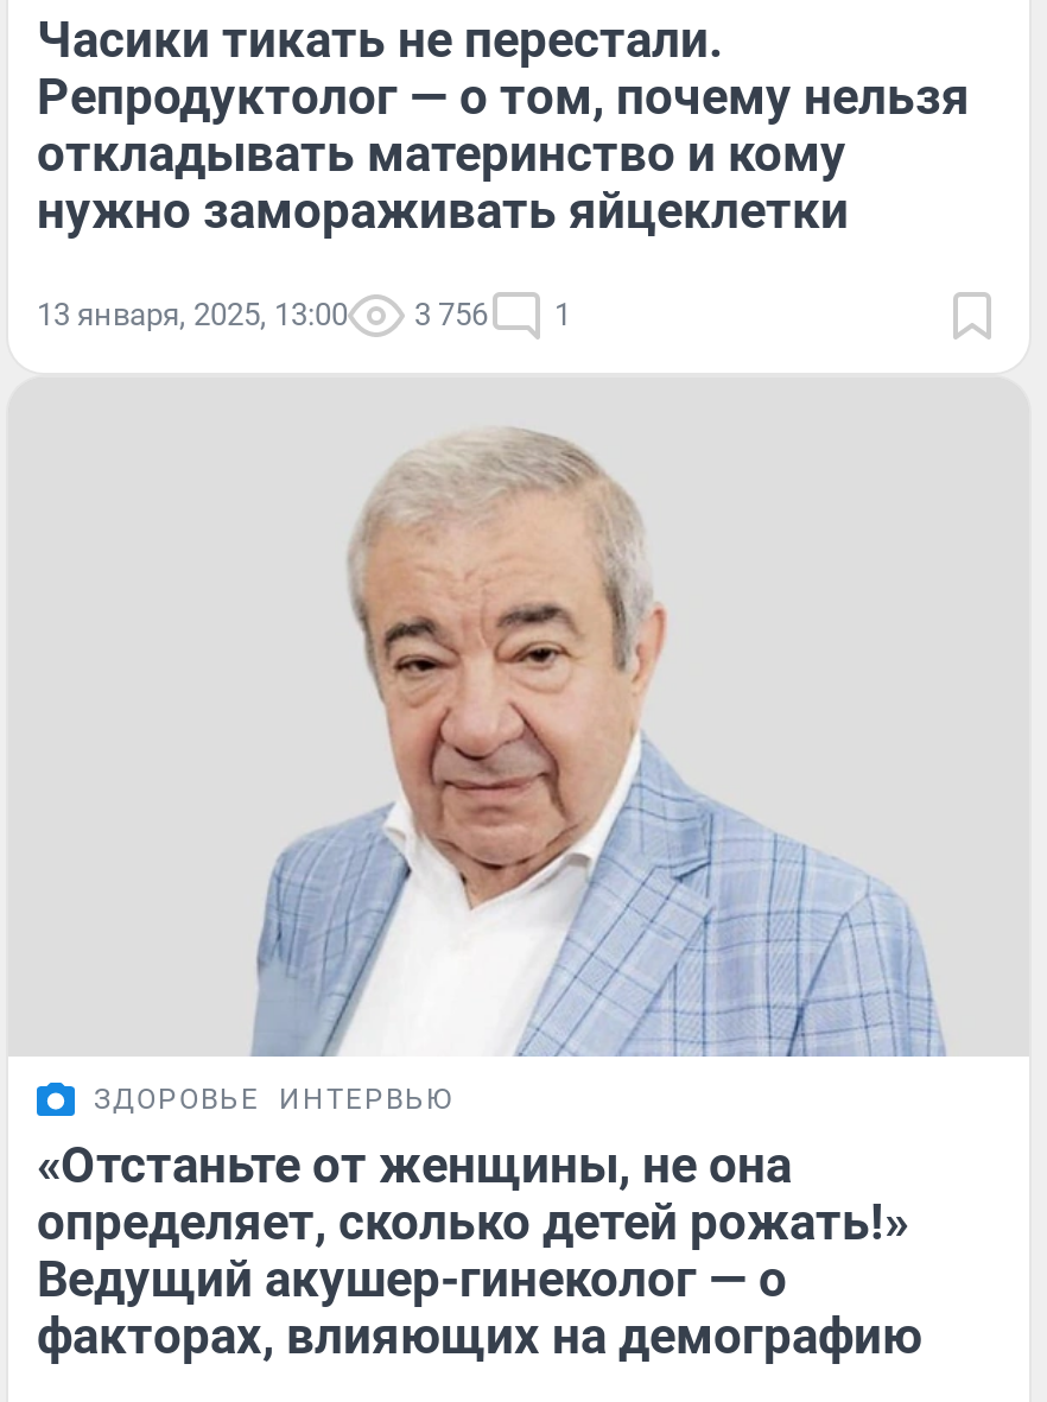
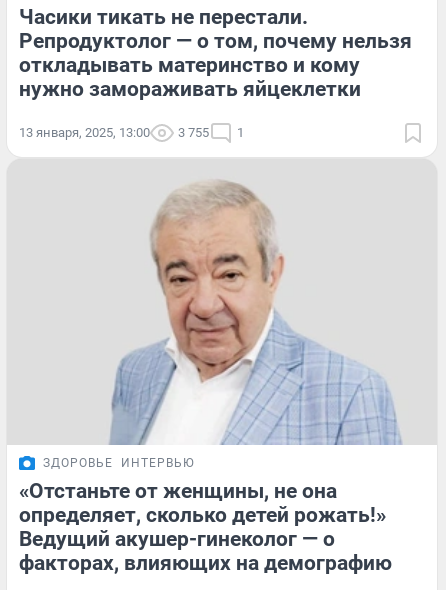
- 13 января, 2025, 13:00 3 756 1
+ 13 января, 2025, 13:00 3 755 1
